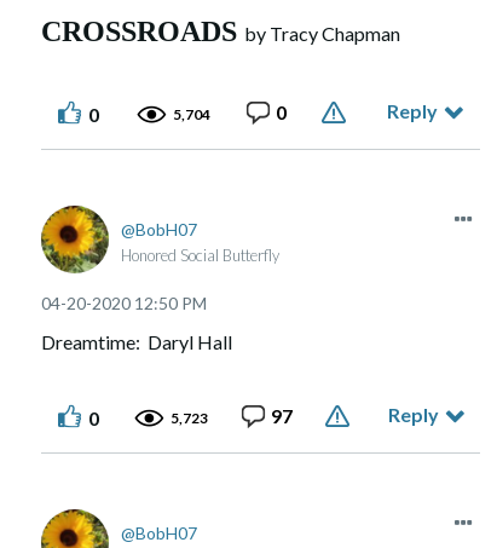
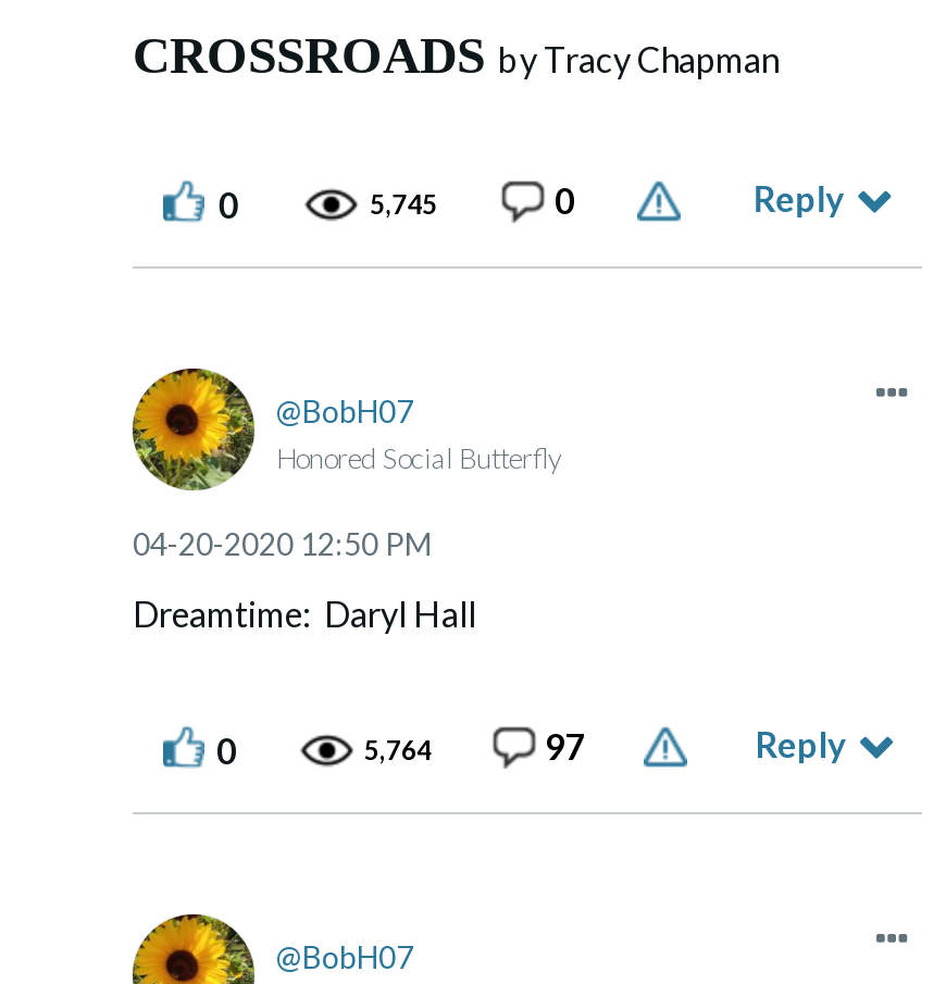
- 5,704
+ 5,745

- 5,723
+ 5,764
